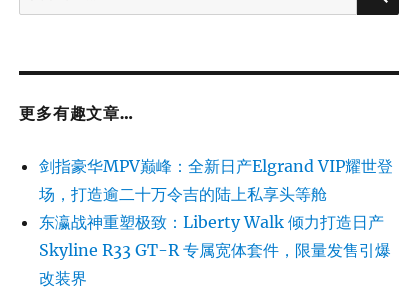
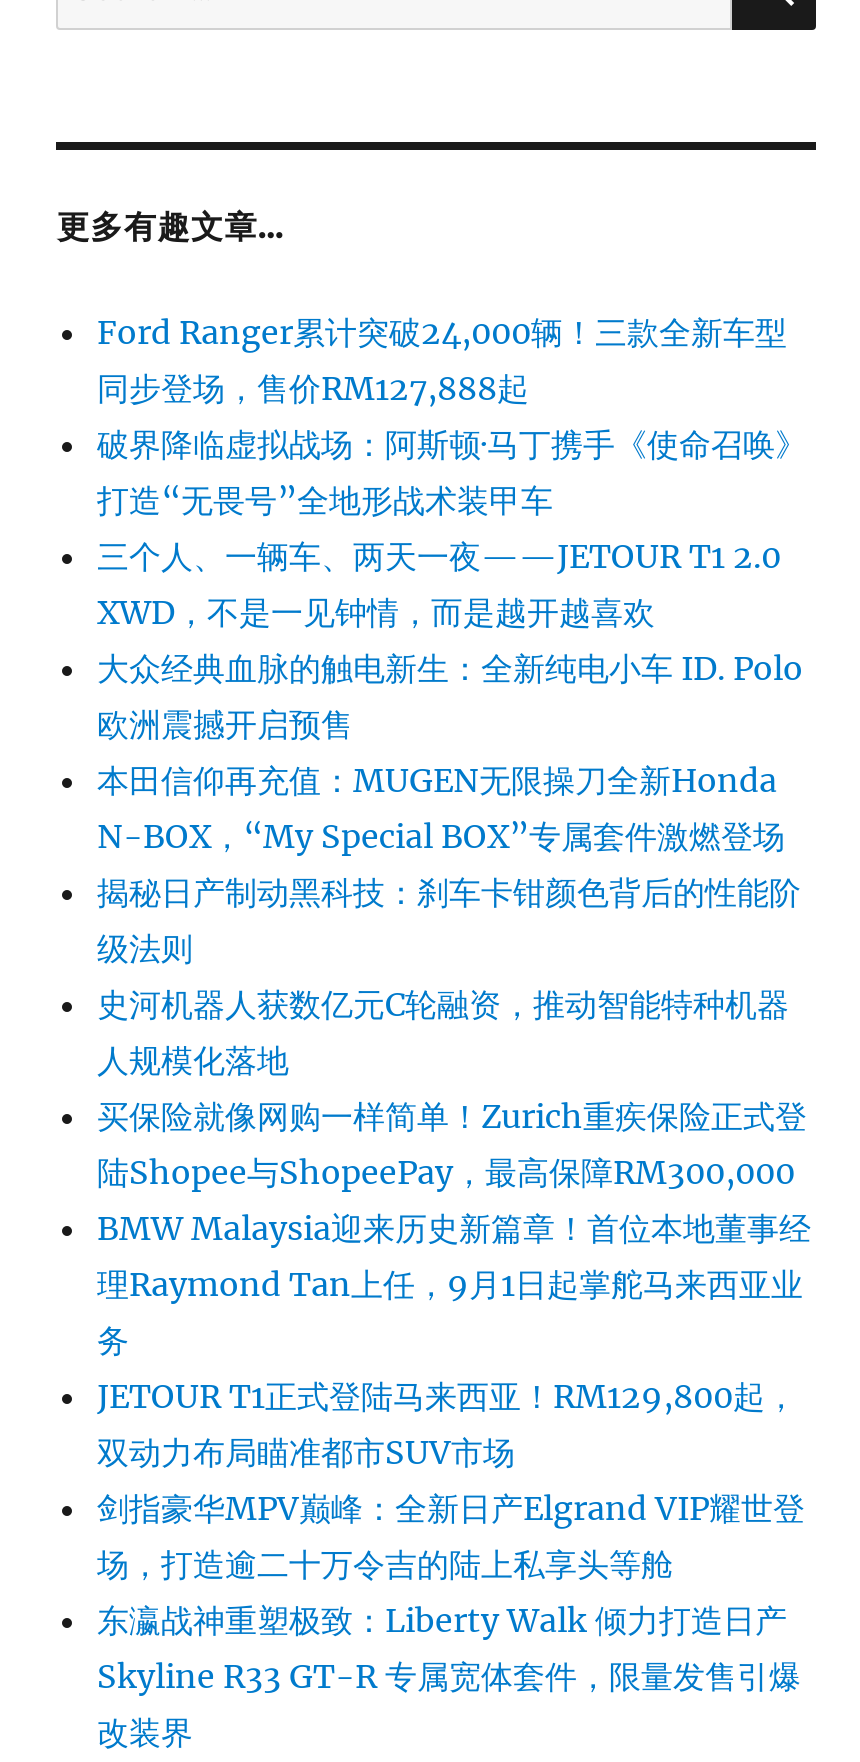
+ Ford Ranger累计突破24,000辆！三款全新车型
+ 同步登场，售价RM127,888起
+ 破界降临虚拟战场：阿斯顿·马丁携手《使命召唤》
+ 打造“无畏号”全地形战术装甲车
+ 三个人、一辆车、两天一夜——JETOUR T1 2.0
+ XWD，不是一见钟情，而是越开越喜欢
+ 大众经典血脉的触电新生：全新纯电小车 ID. Polo
+ 欧洲震撼开启预售
+ 本田信仰再充值：MUGEN无限操刀全新Honda
+ N-BOX，“My Special BOX”专属套件激燃登场
+ 揭秘日产制动黑科技：刹车卡钳颜色背后的性能阶
+ 级法则
+ 史河机器人获数亿元C轮融资，推动智能特种机器
+ 人规模化落地
+ 买保险就像网购一样简单！Zurich重疾保险正式登
+ 陆Shopee与ShopeePay，最高保障RM300,000
+ BMW Malaysia迎来历史新篇章！首位本地董事经
+ 理Raymond Tan上任，9月1日起掌舵马来西亚业
+ 务
+ JETOUR T1正式登陆马来西亚！RM129,800起，
+ 双动力布局瞄准都市SUV市场
